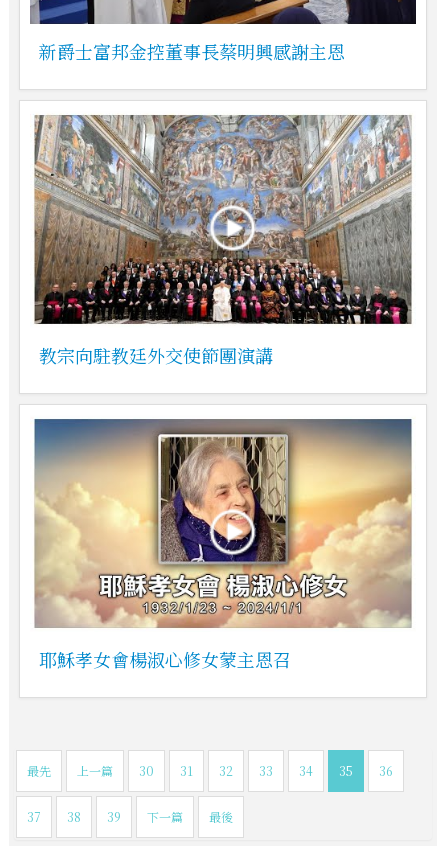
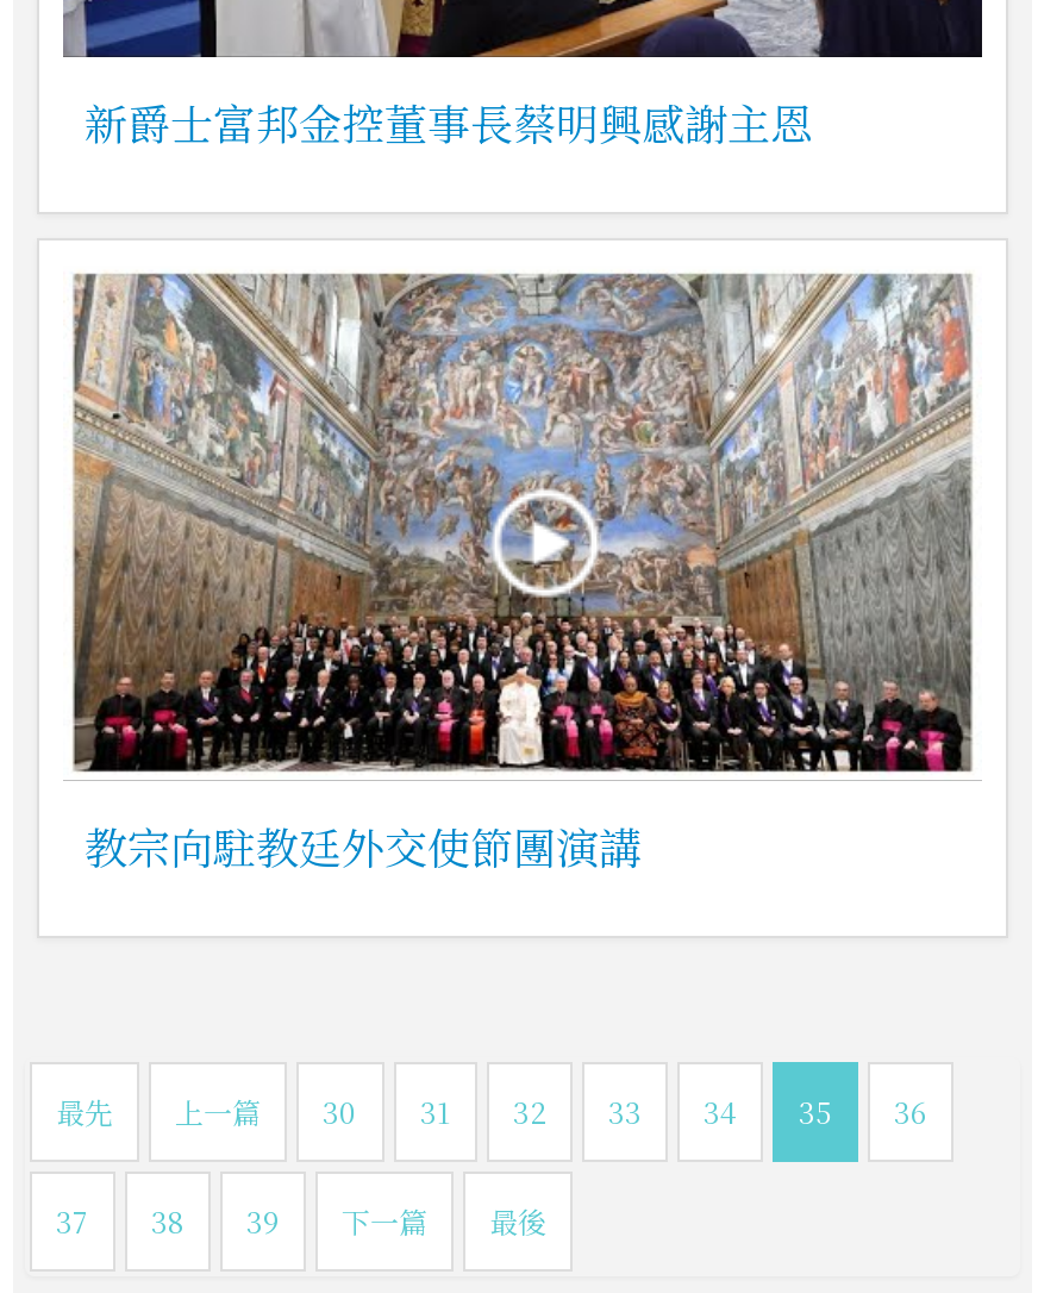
- [image]
- 耶穌孝女會楊淑心修女蒙主恩召
